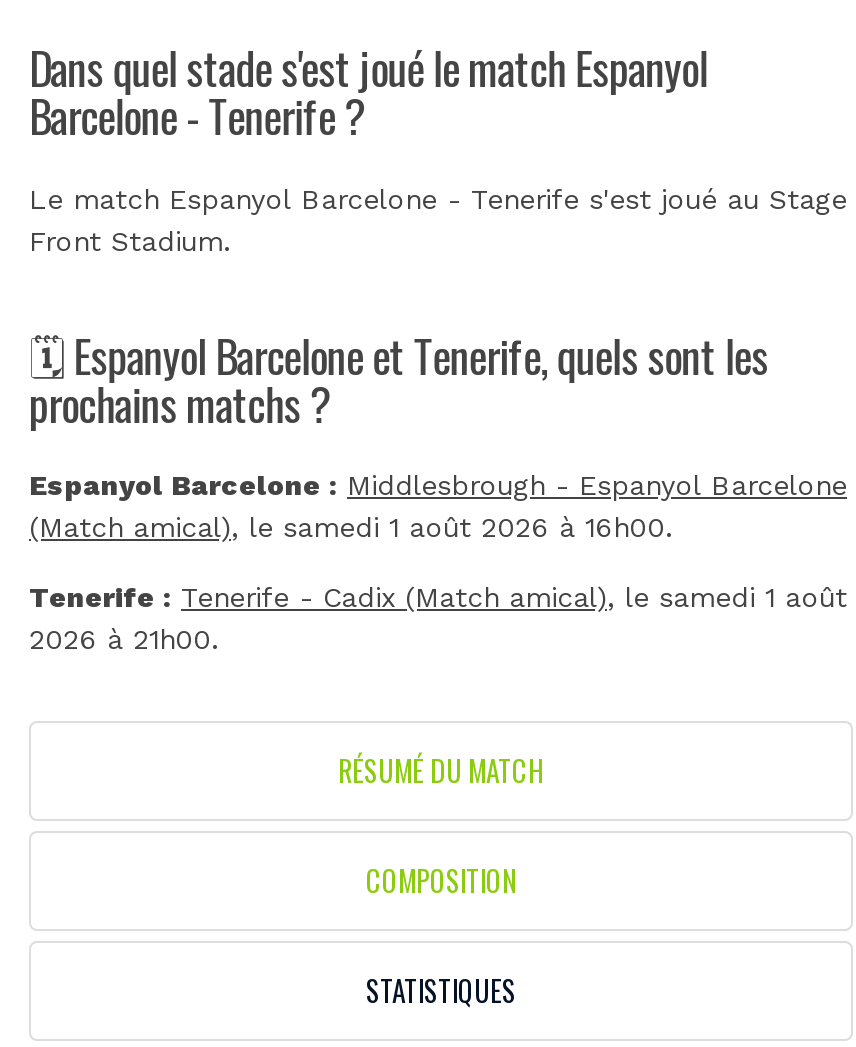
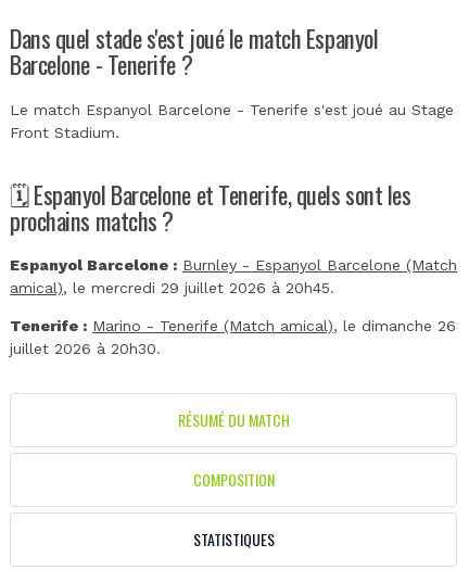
- Espanyol Barcelone : Middlesbrough - Espanyol Barcelone
- (Match amical), le samedi 1 août 2026 à 16h00.
+ Espanyol Barcelone : Burnley - Espanyol Barcelone (Match
+ amical), le mercredi 29 juillet 2026 à 20h45.

- Tenerife : Tenerife - Cadix (Match amical), le samedi 1 août
- 2026 à 21h00.
+ Tenerife : Marino - Tenerife (Match amical), le dimanche 26
+ juillet 2026 à 20h30.
